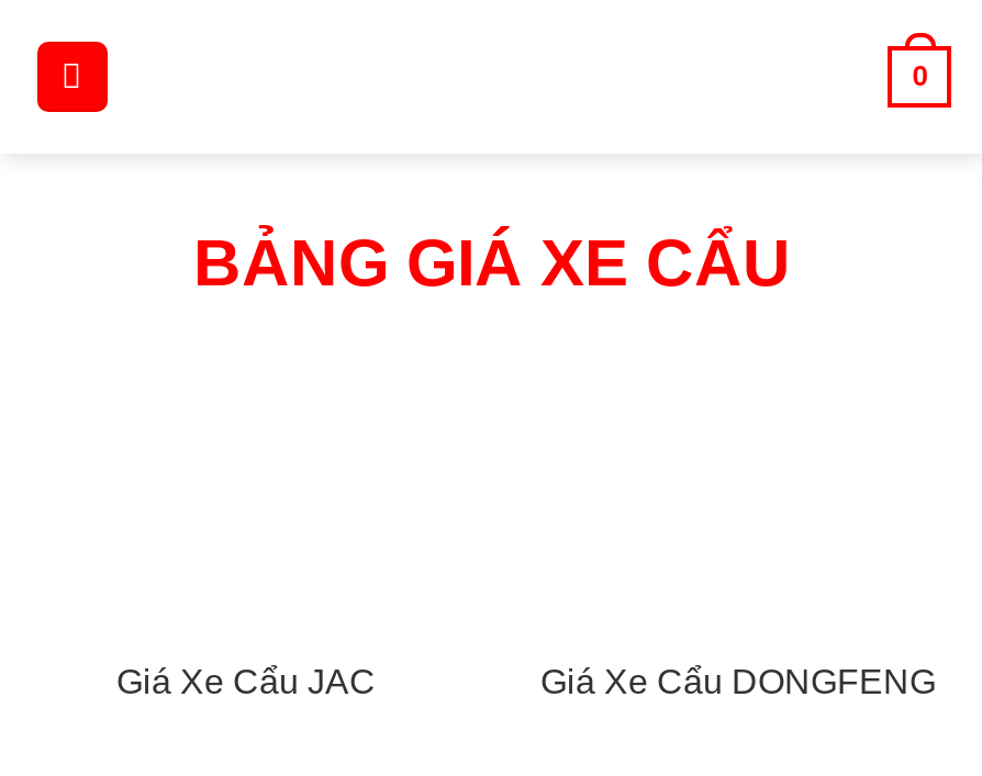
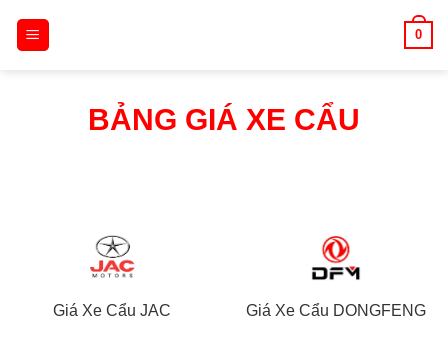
+ [image]

+ [image]
